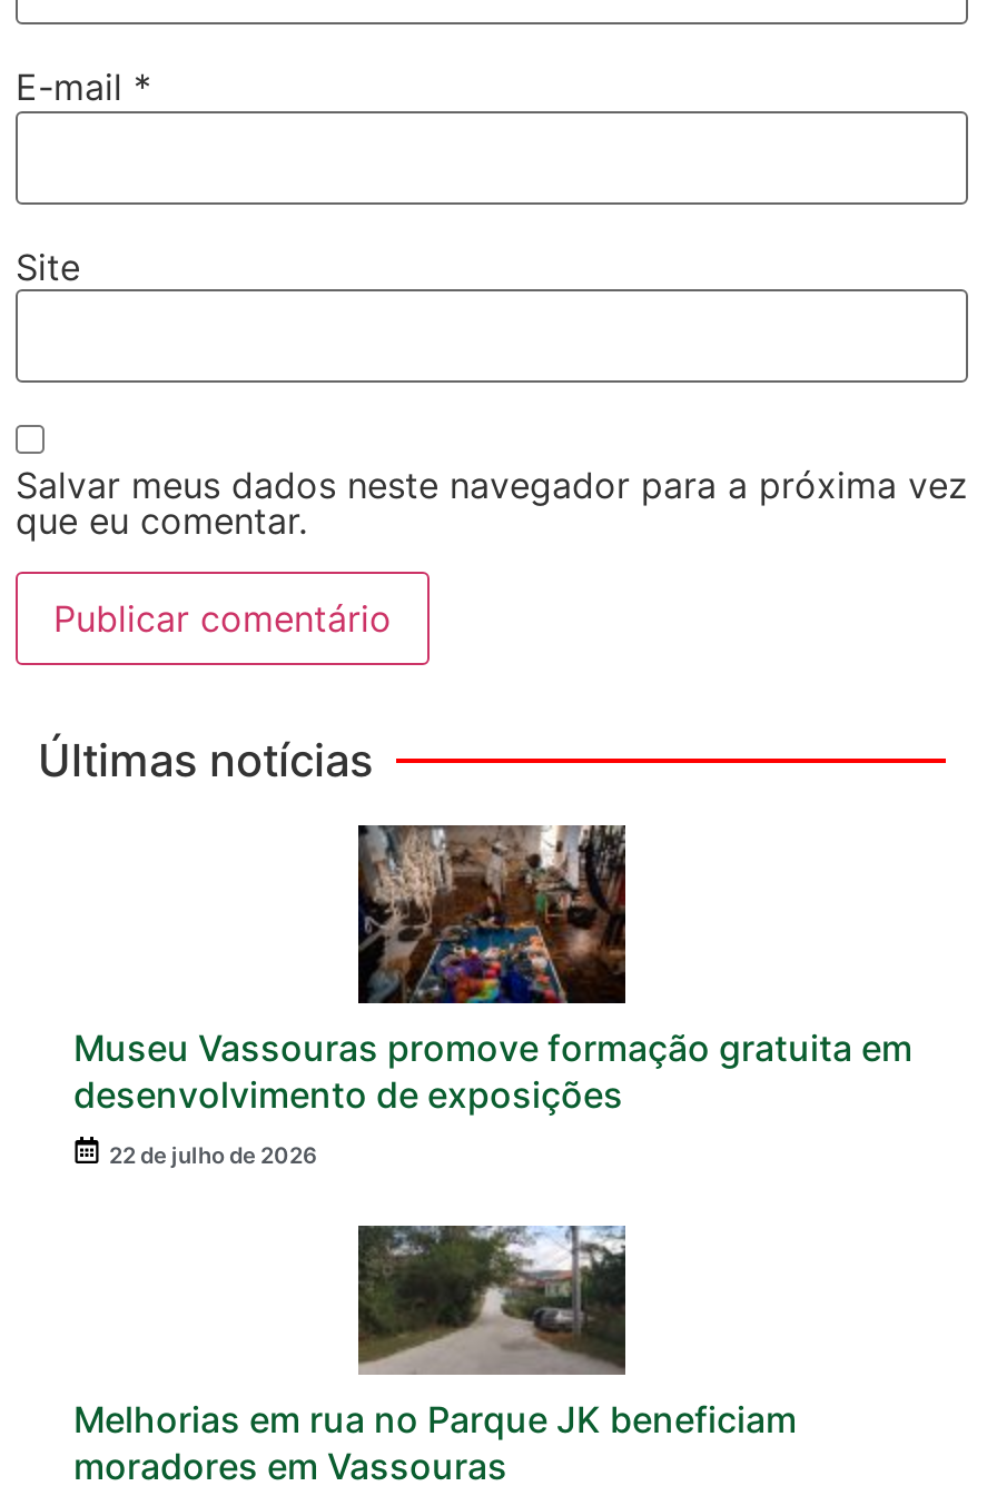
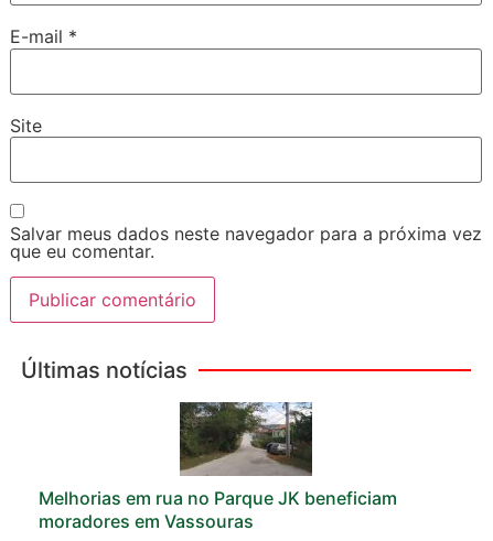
- [image]
- Museu Vassouras promove formação gratuita em
- desenvolvimento de exposições
- 22 de julho de 2026
